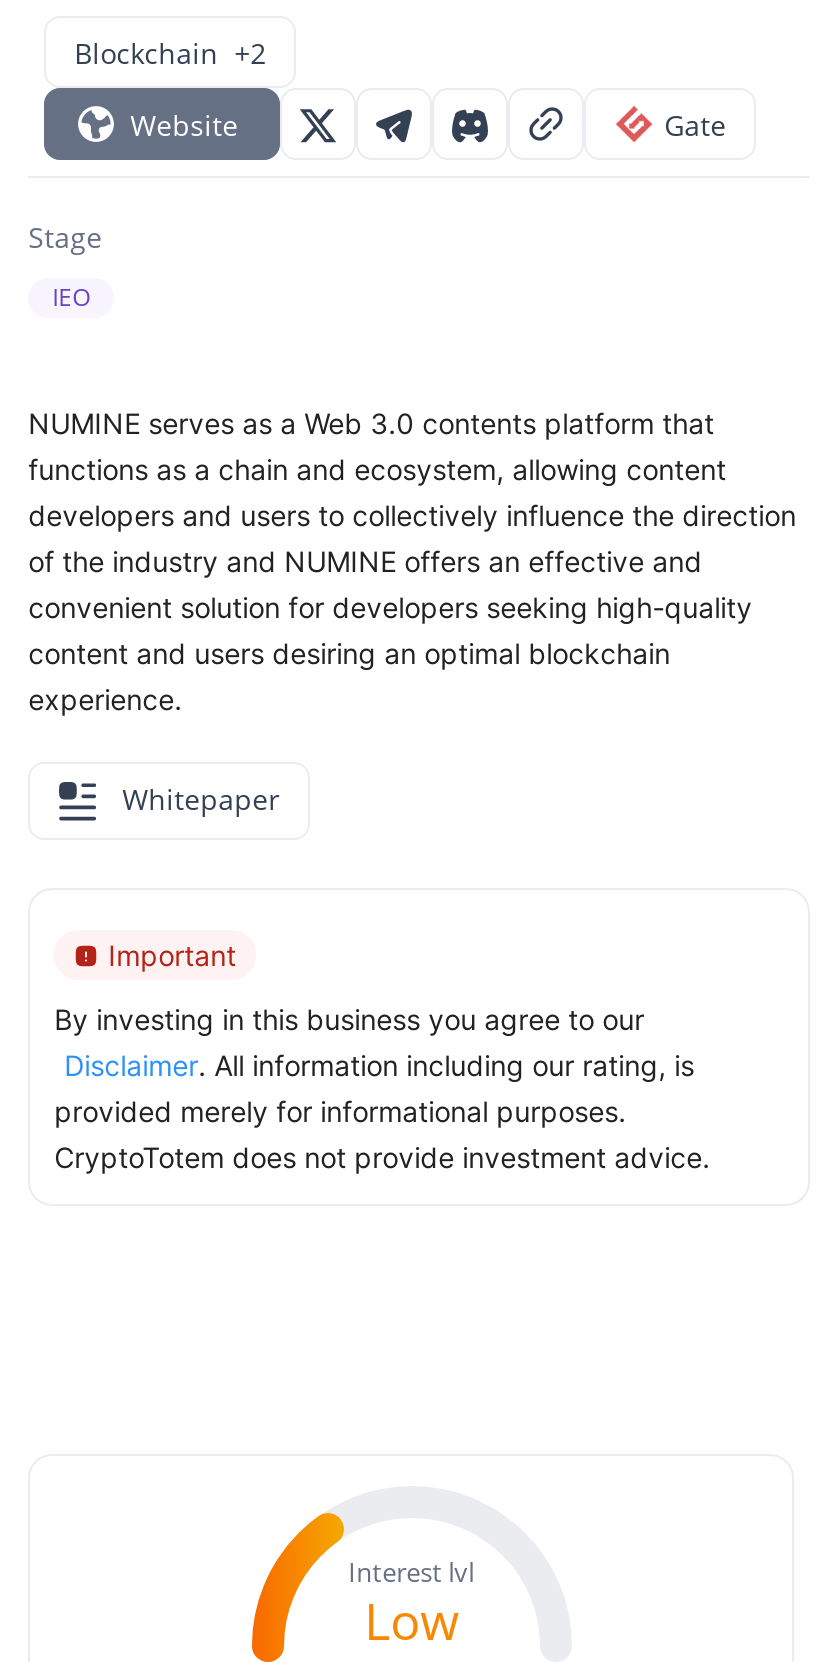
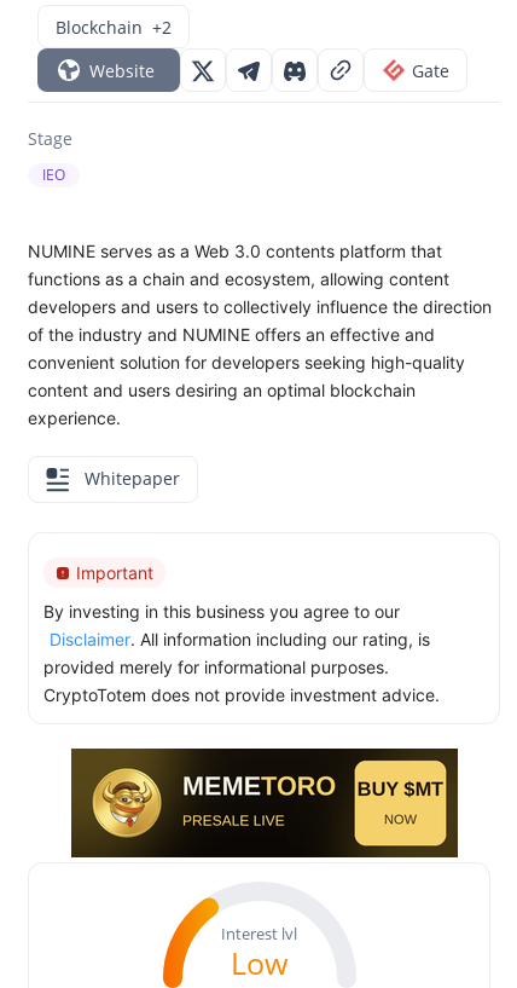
+ [image]
